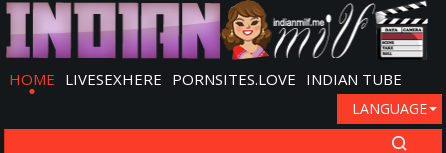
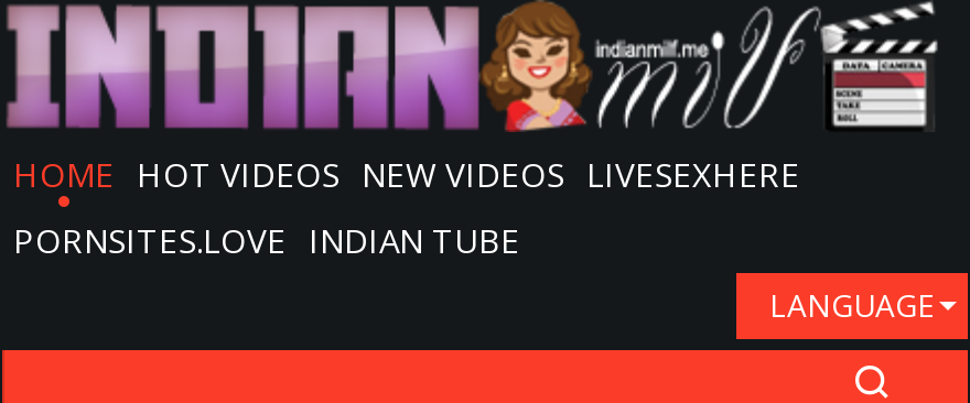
- HOME LIVESEXHERE PORNSITES.LOVE INDIAN TUBE
+ HOME HOT VIDEOS NEW VIDEOS LIVESEXHERE
+ PORNSITES.LOVE INDIAN TUBE
